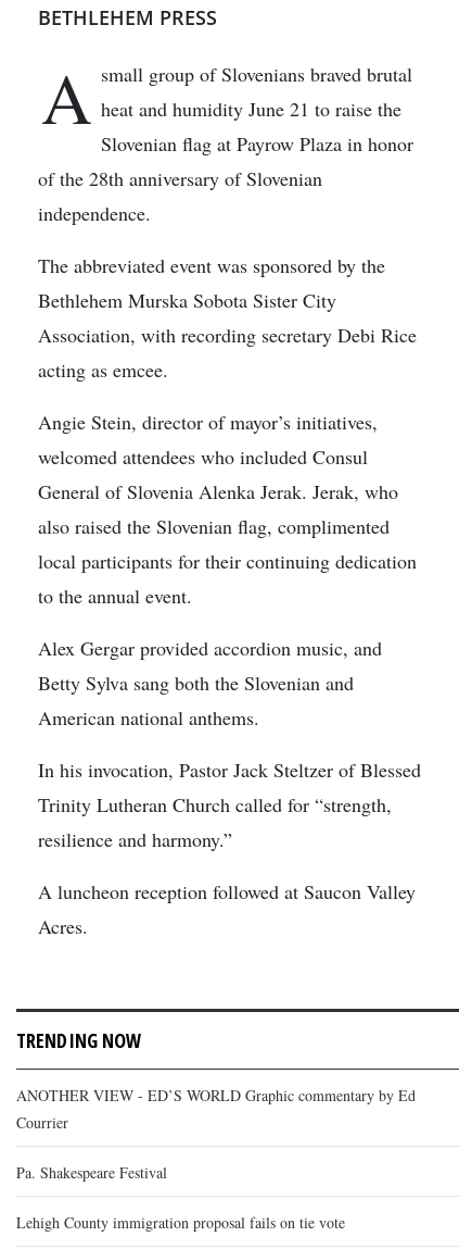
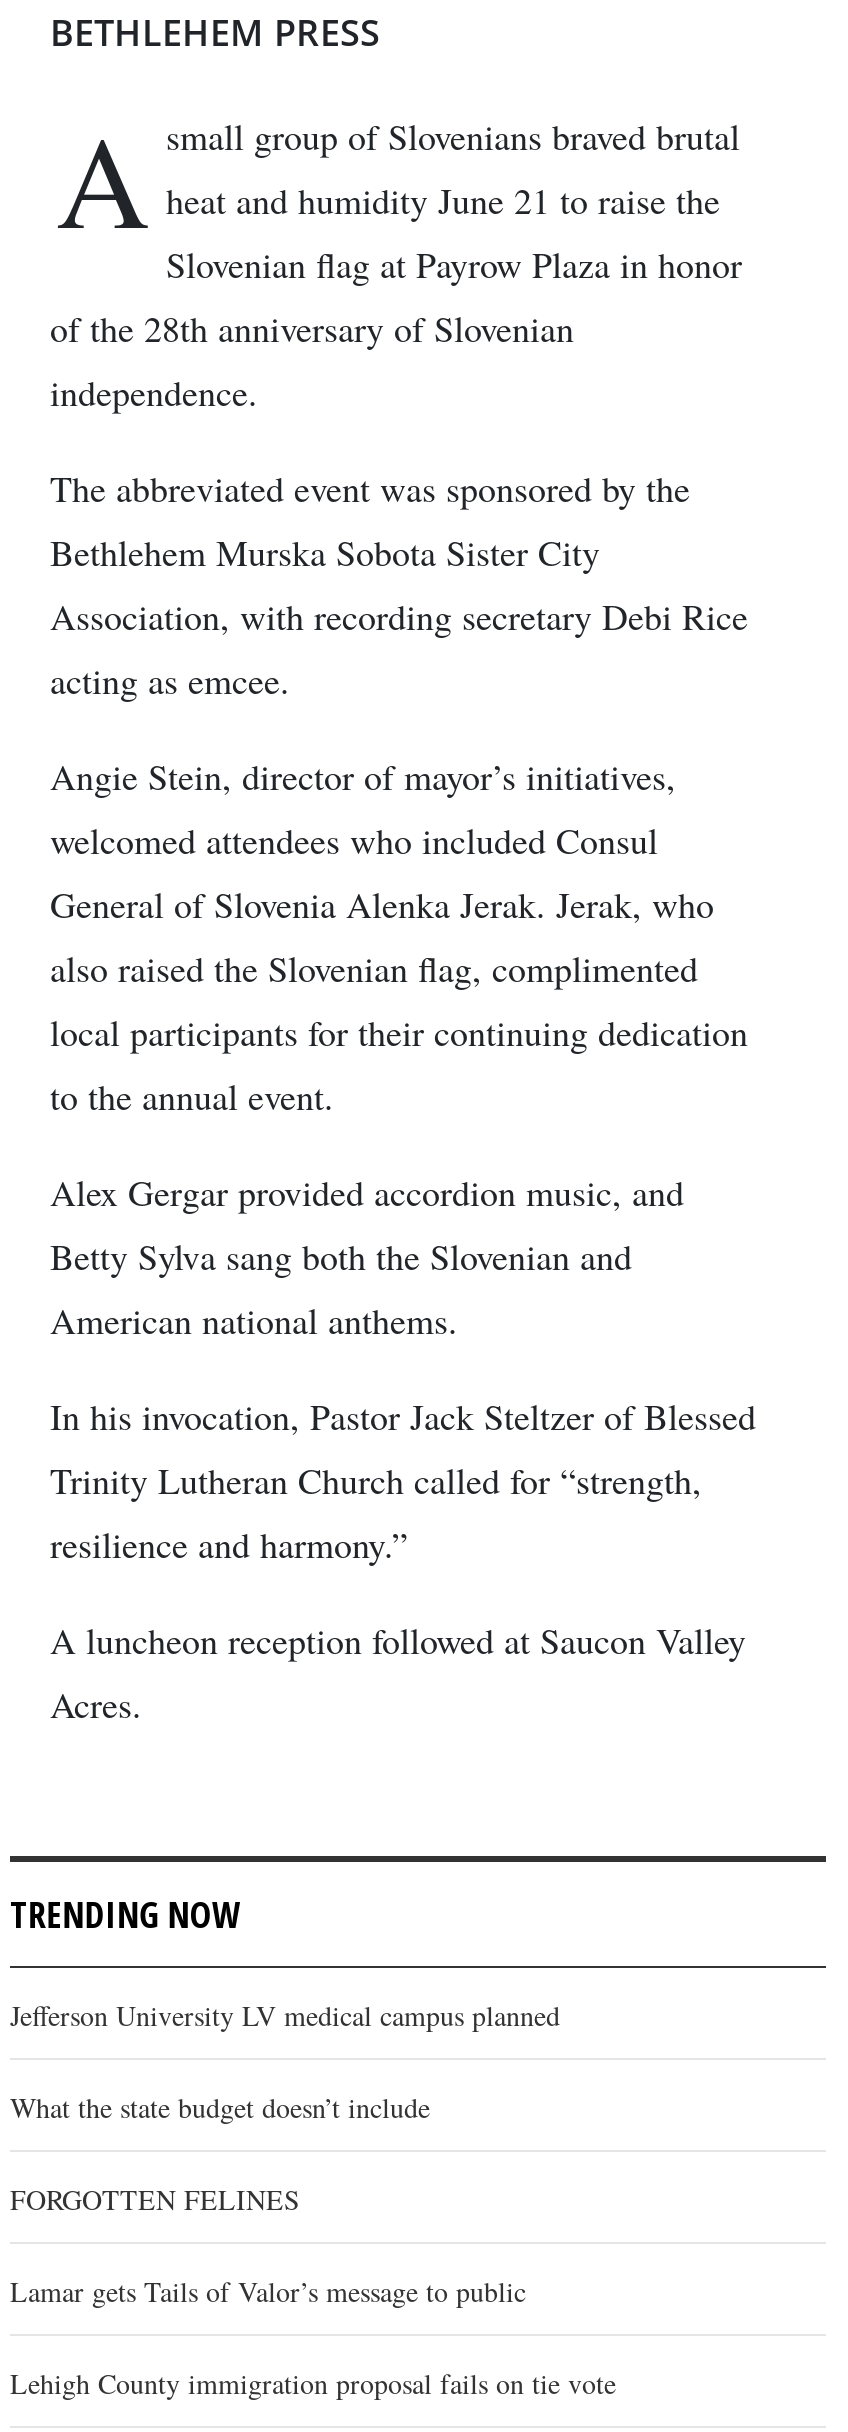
- ANOTHER VIEW - ED’S WORLD Graphic commentary by Ed
- Courrier
- Pa. Shakespeare Festival
+ Jefferson University LV medical campus planned
+ What the state budget doesn’t include
+ FORGOTTEN FELINES
+ Lamar gets Tails of Valor’s message to public
